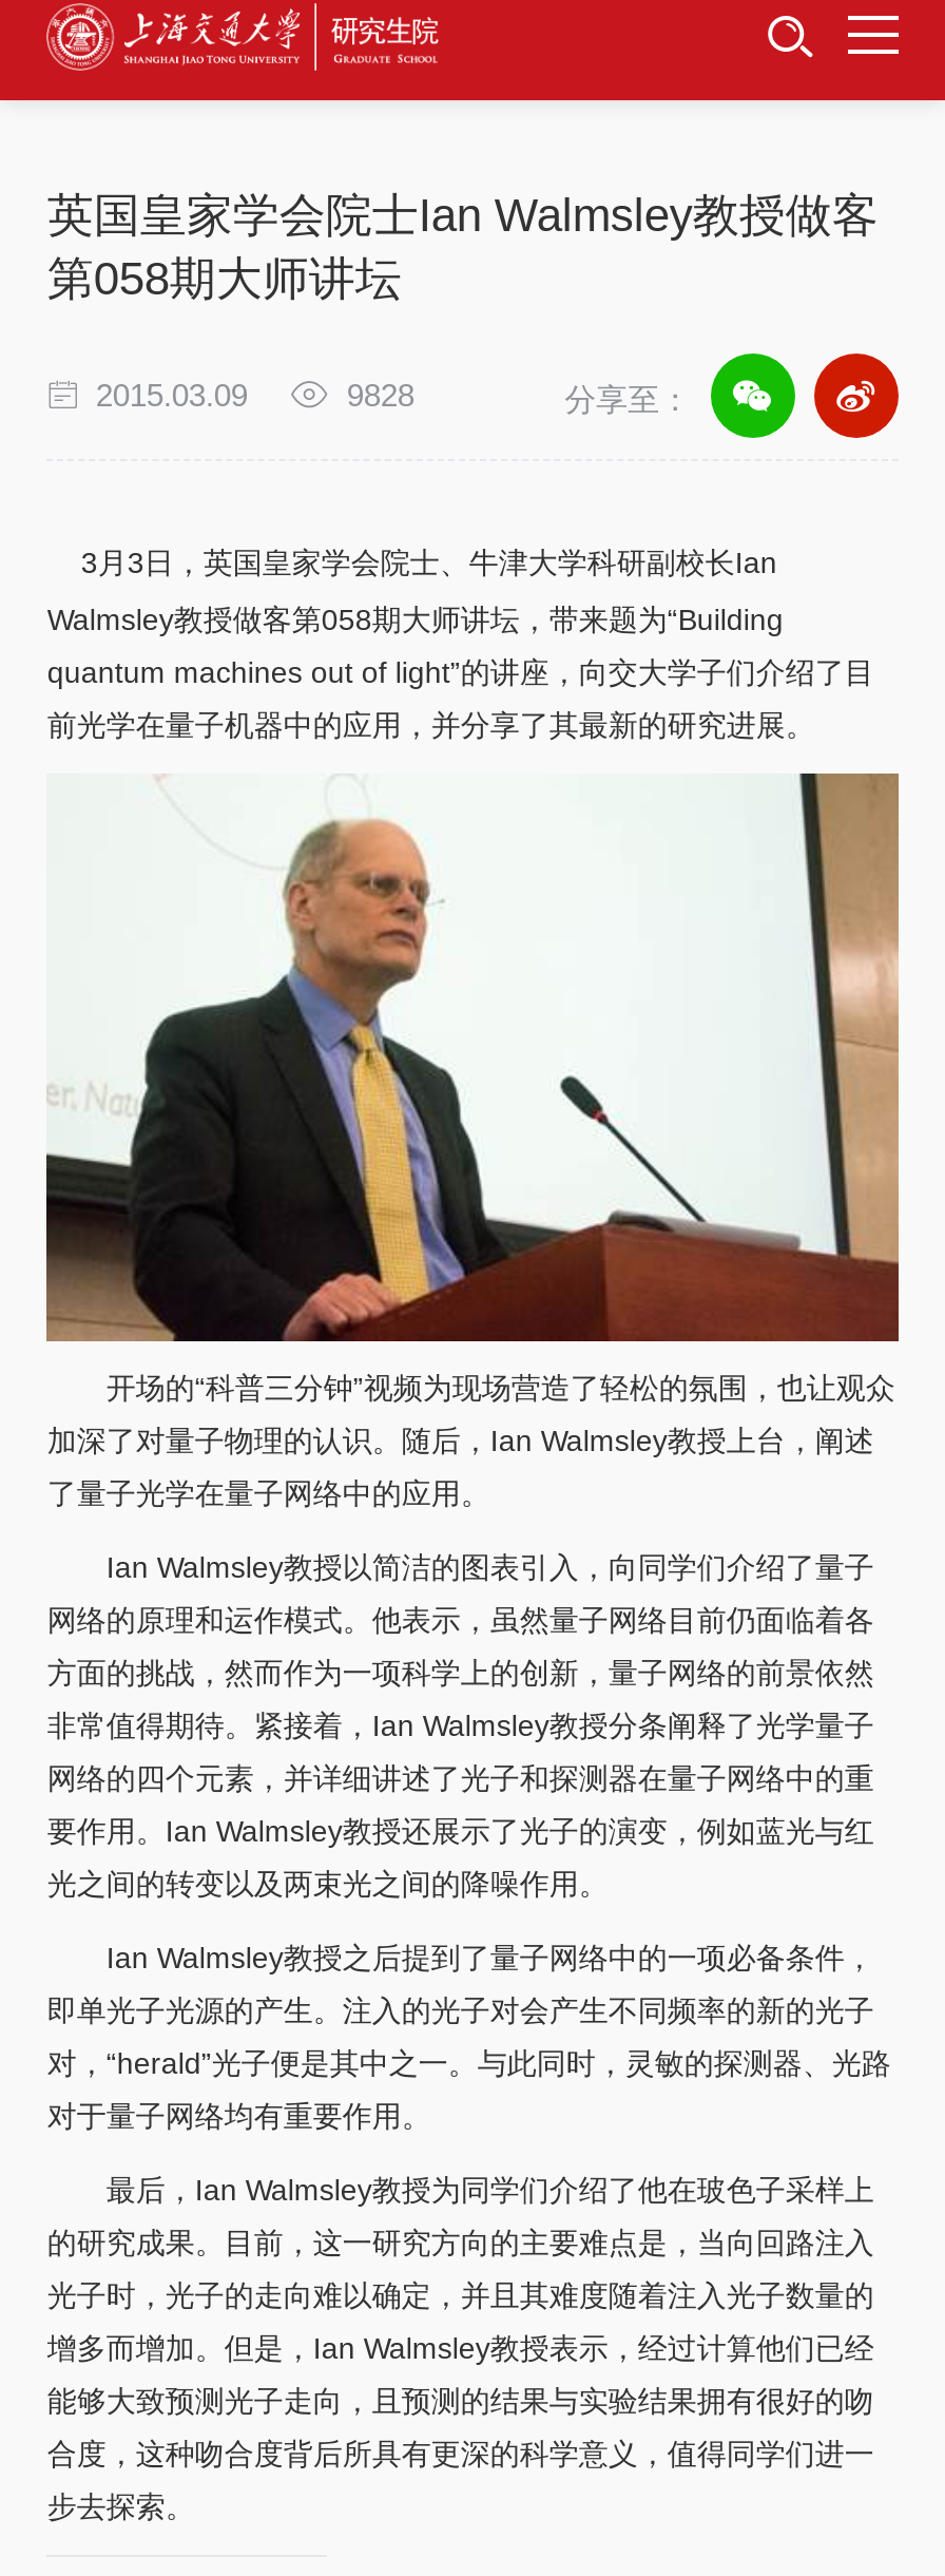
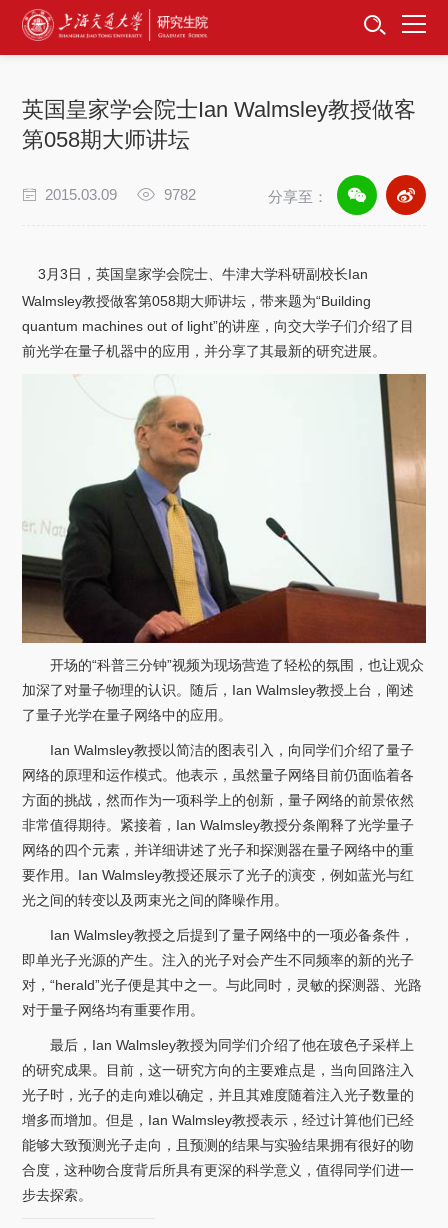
- 9828
+ 9782
